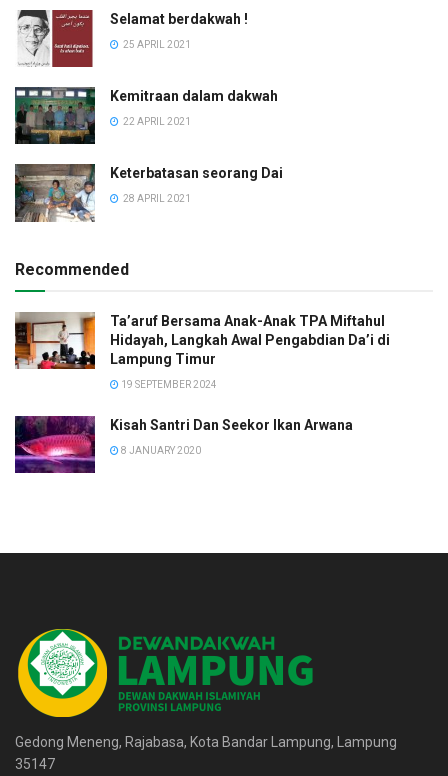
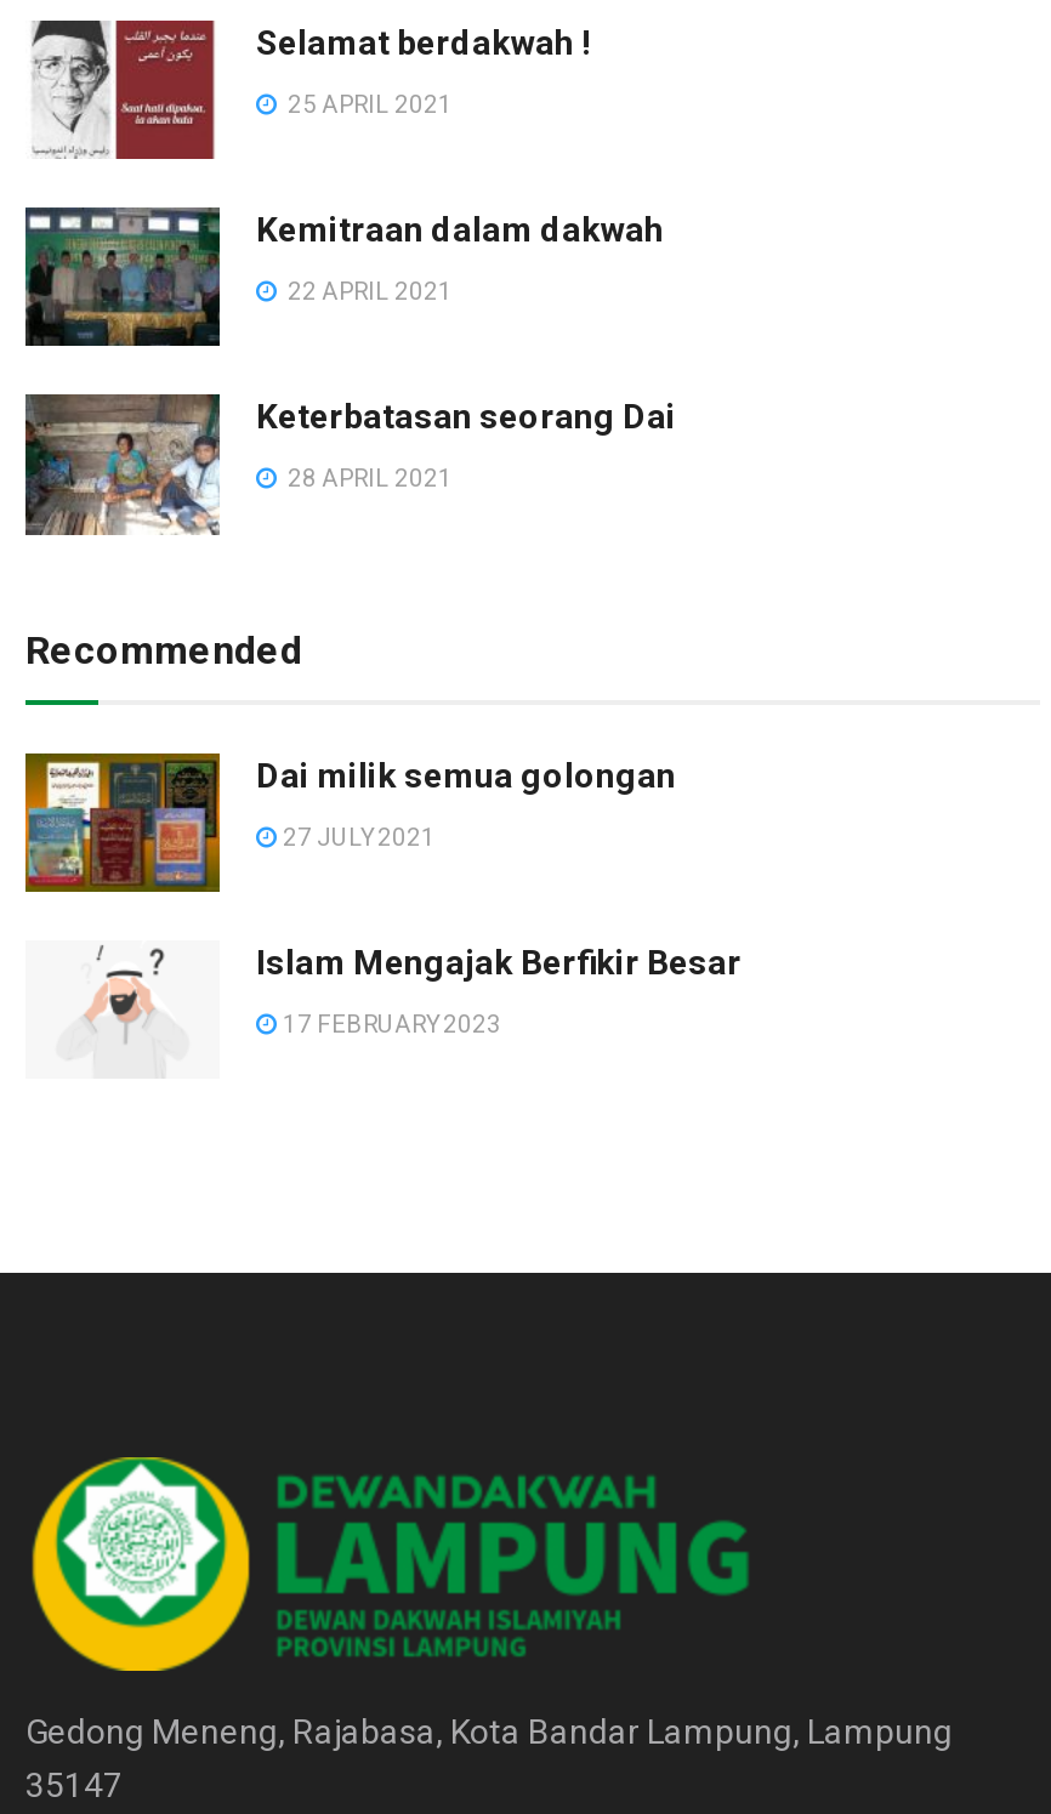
- [image]
- Ta’aruf Bersama Anak-Anak TPA Miftahul
- Hidayah, Langkah Awal Pengabdian Da’i di
- Lampung Timur
+ [image]
+ Dai milik semua golongan

- 19 SEPTEMBER 2024
+ 27 JULY 2021

- [image]
- Kisah Santri Dan Seekor Ikan Arwana
+ [image]
+ Islam Mengajak Berfikir Besar

- 8 JANUARY 2020
+ 17 FEBRUARY 2023
